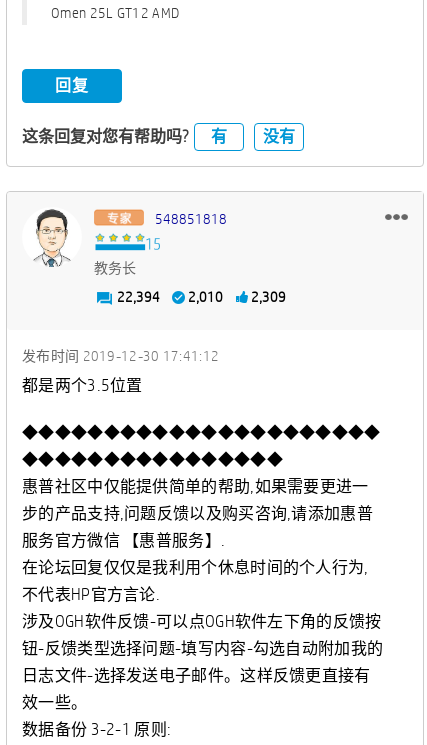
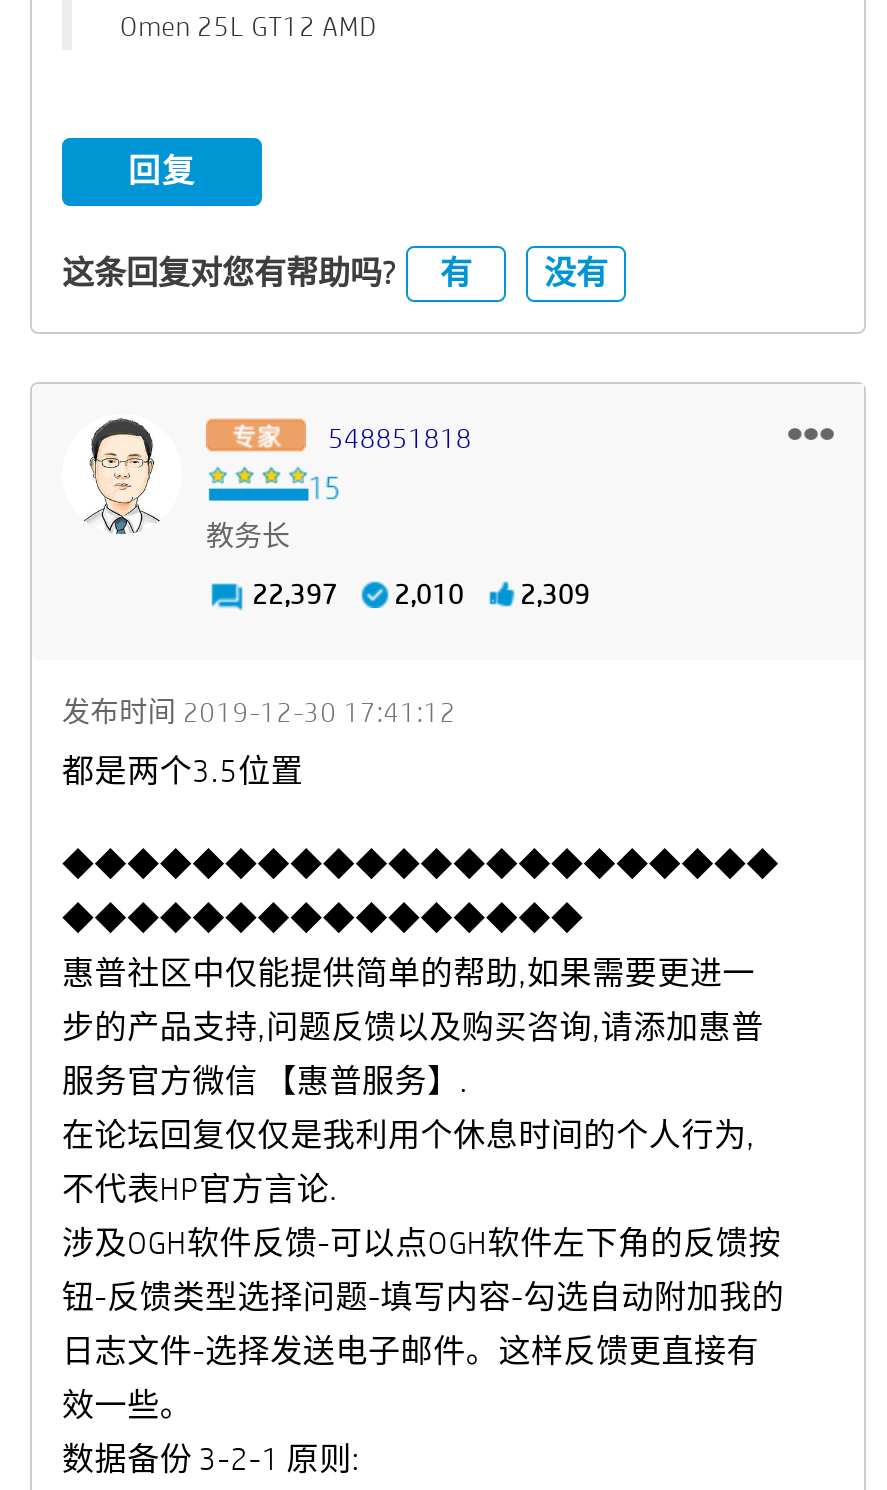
- 22,394 2,010 2,309
+ 22,397 2,010 2,309
